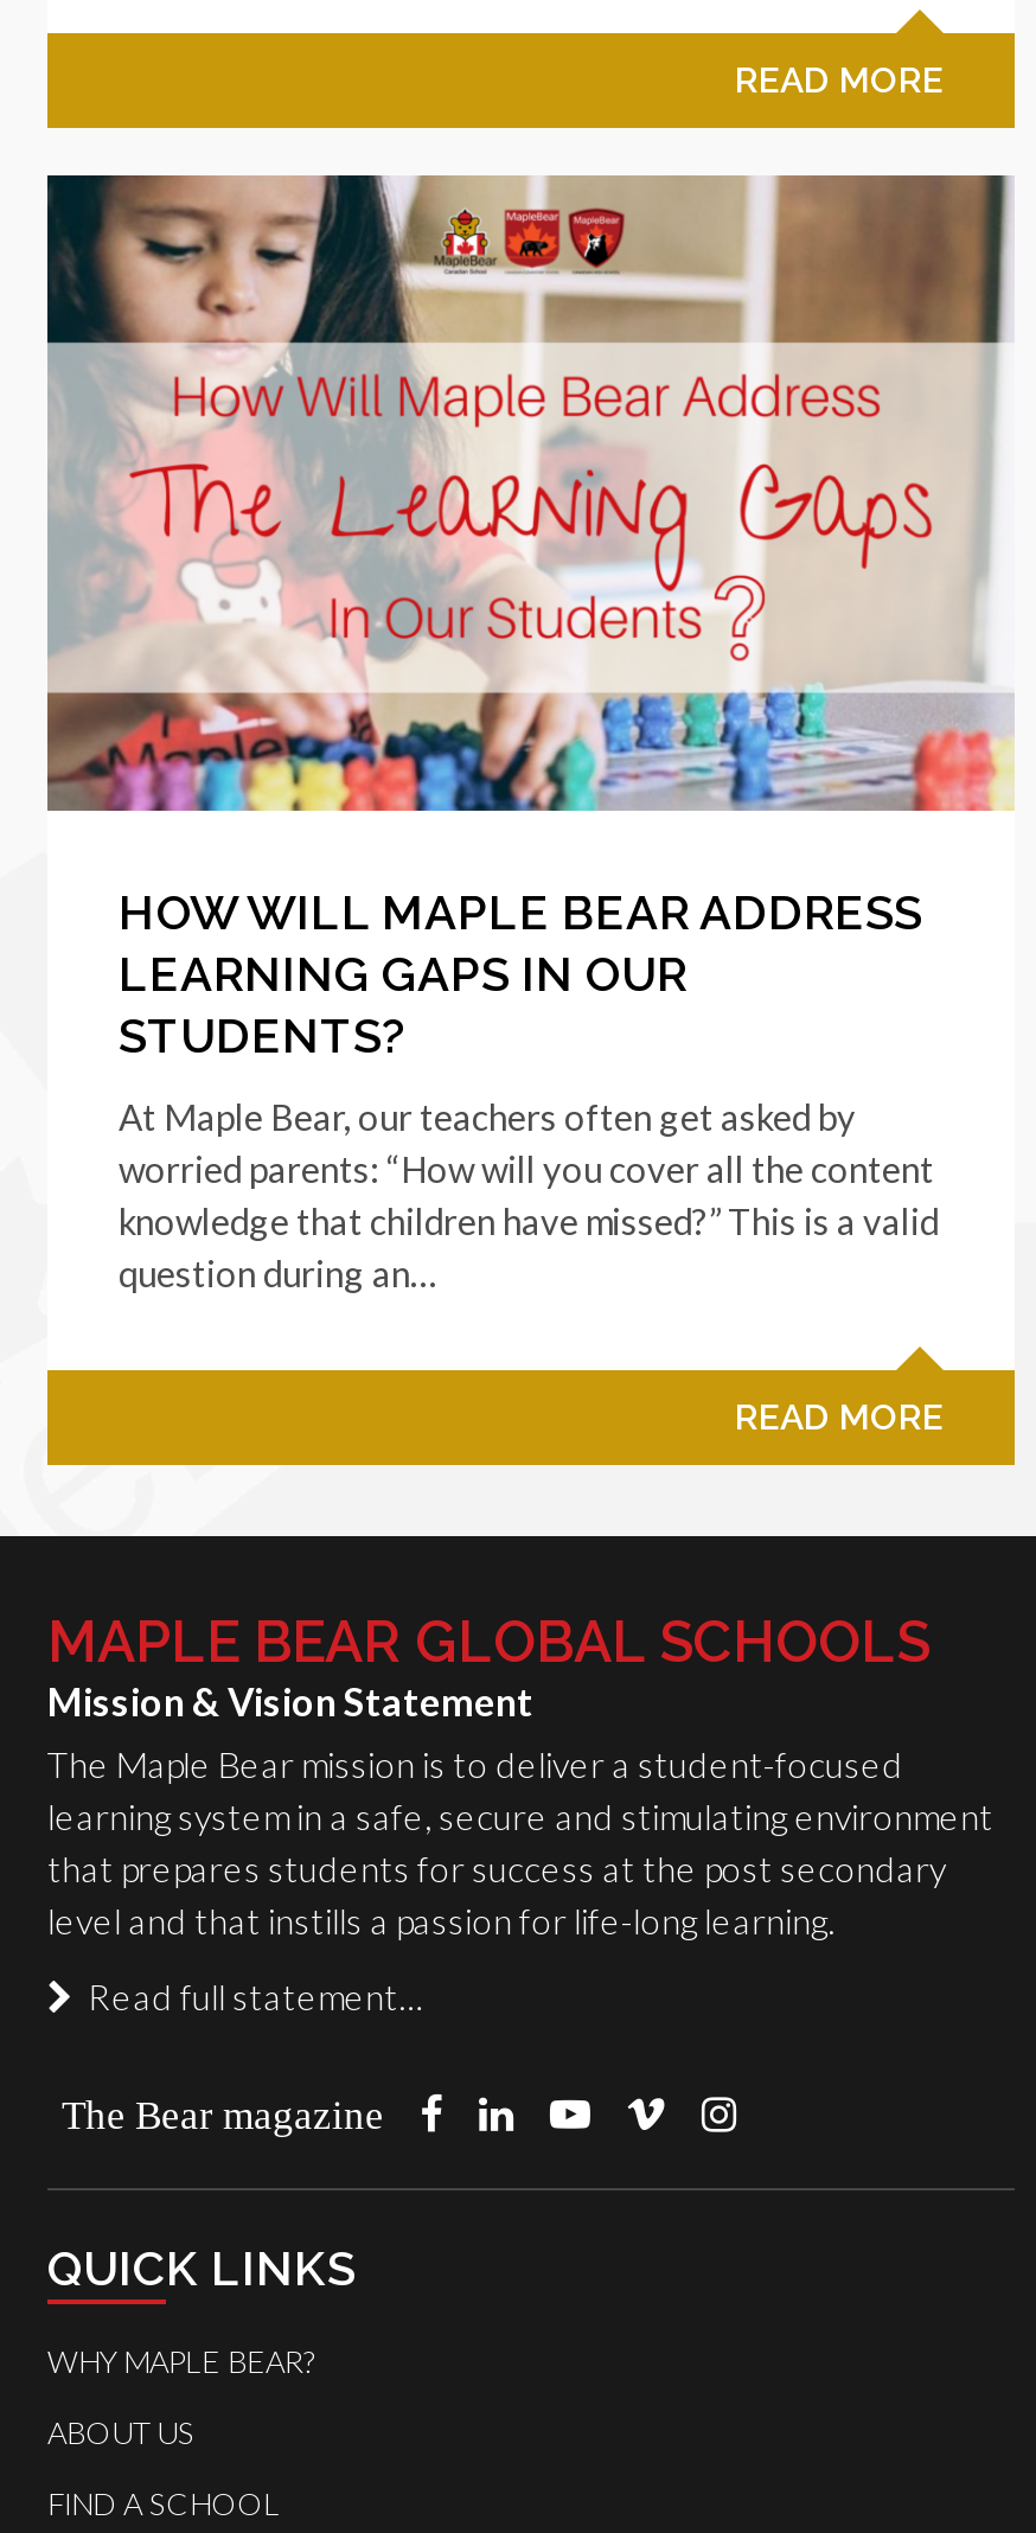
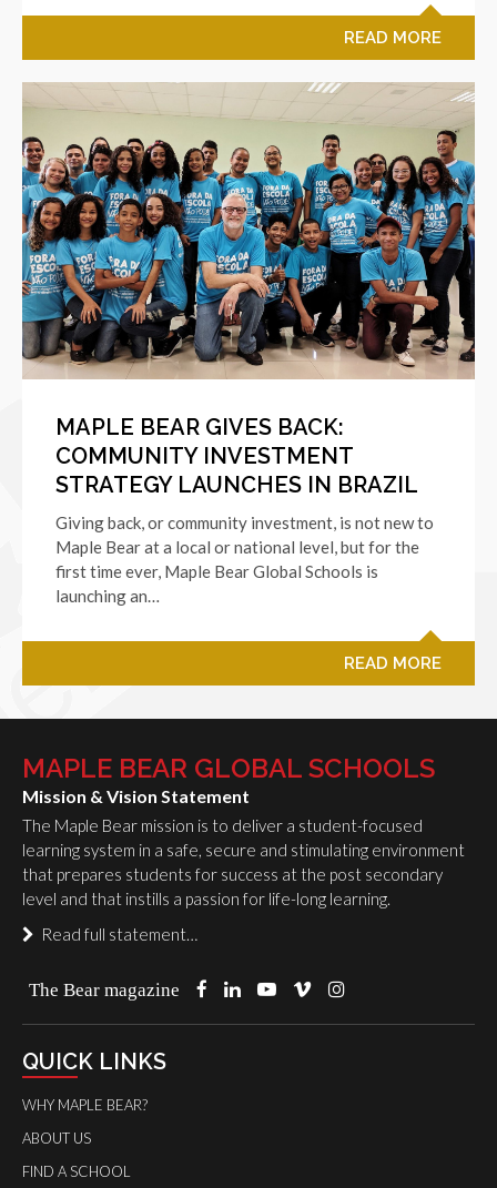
- [image]
- HOW WILL MAPLE BEAR ADDRESS
- LEARNING GAPS IN OUR
- STUDENTS?
+ [image]
+ MAPLE BEAR GIVES BACK:
+ COMMUNITY INVESTMENT
+ STRATEGY LAUNCHES IN BRAZIL

- At Maple Bear, our teachers often get asked by
- worried parents: “How will you cover all the content
- knowledge that children have missed?” This is a valid
- question during an…
+ Giving back, or community investment, is not new to
+ Maple Bear at a local or national level, but for the
+ first time ever, Maple Bear Global Schools is
+ launching an…
